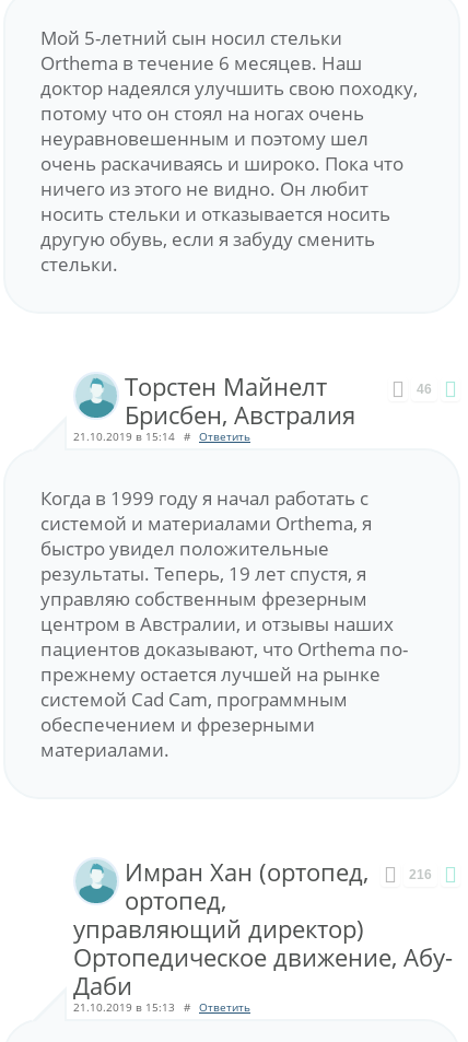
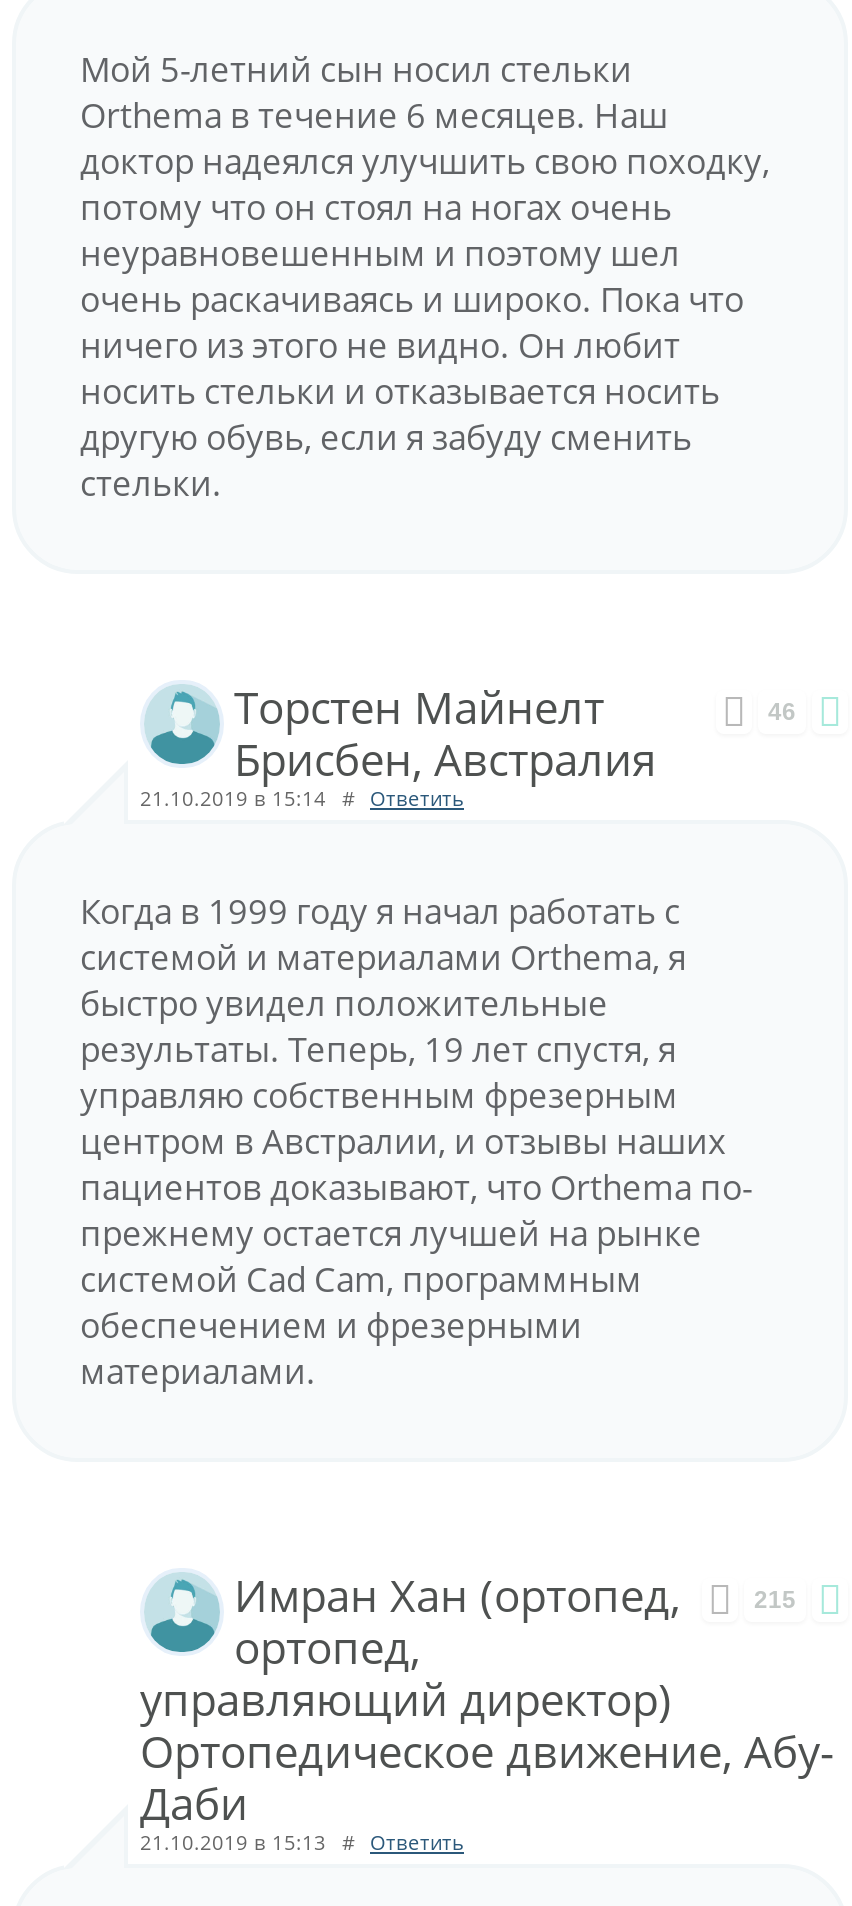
- 216
+ 215
